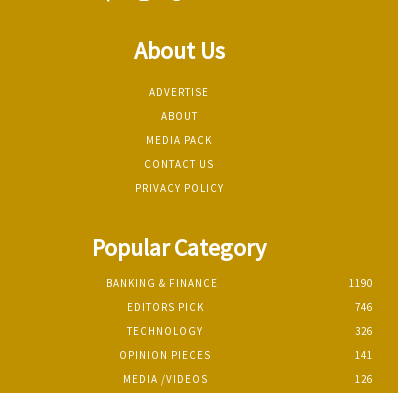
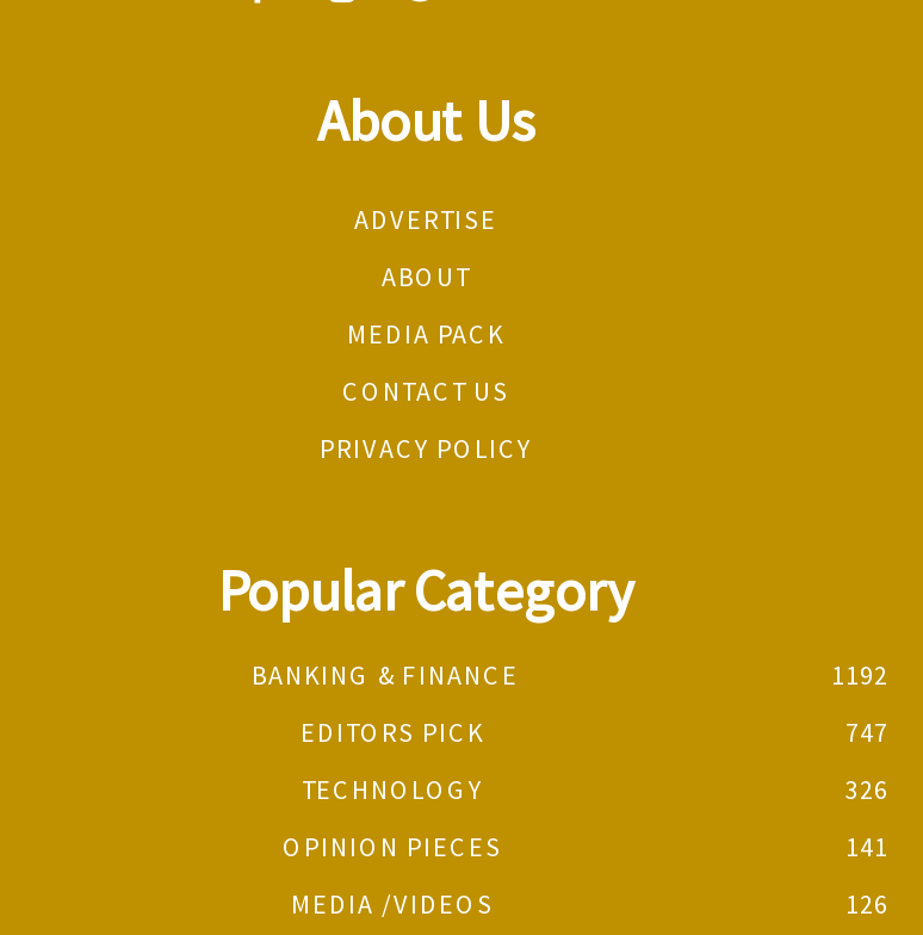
- 1190
+ 1192

- 746
+ 747
